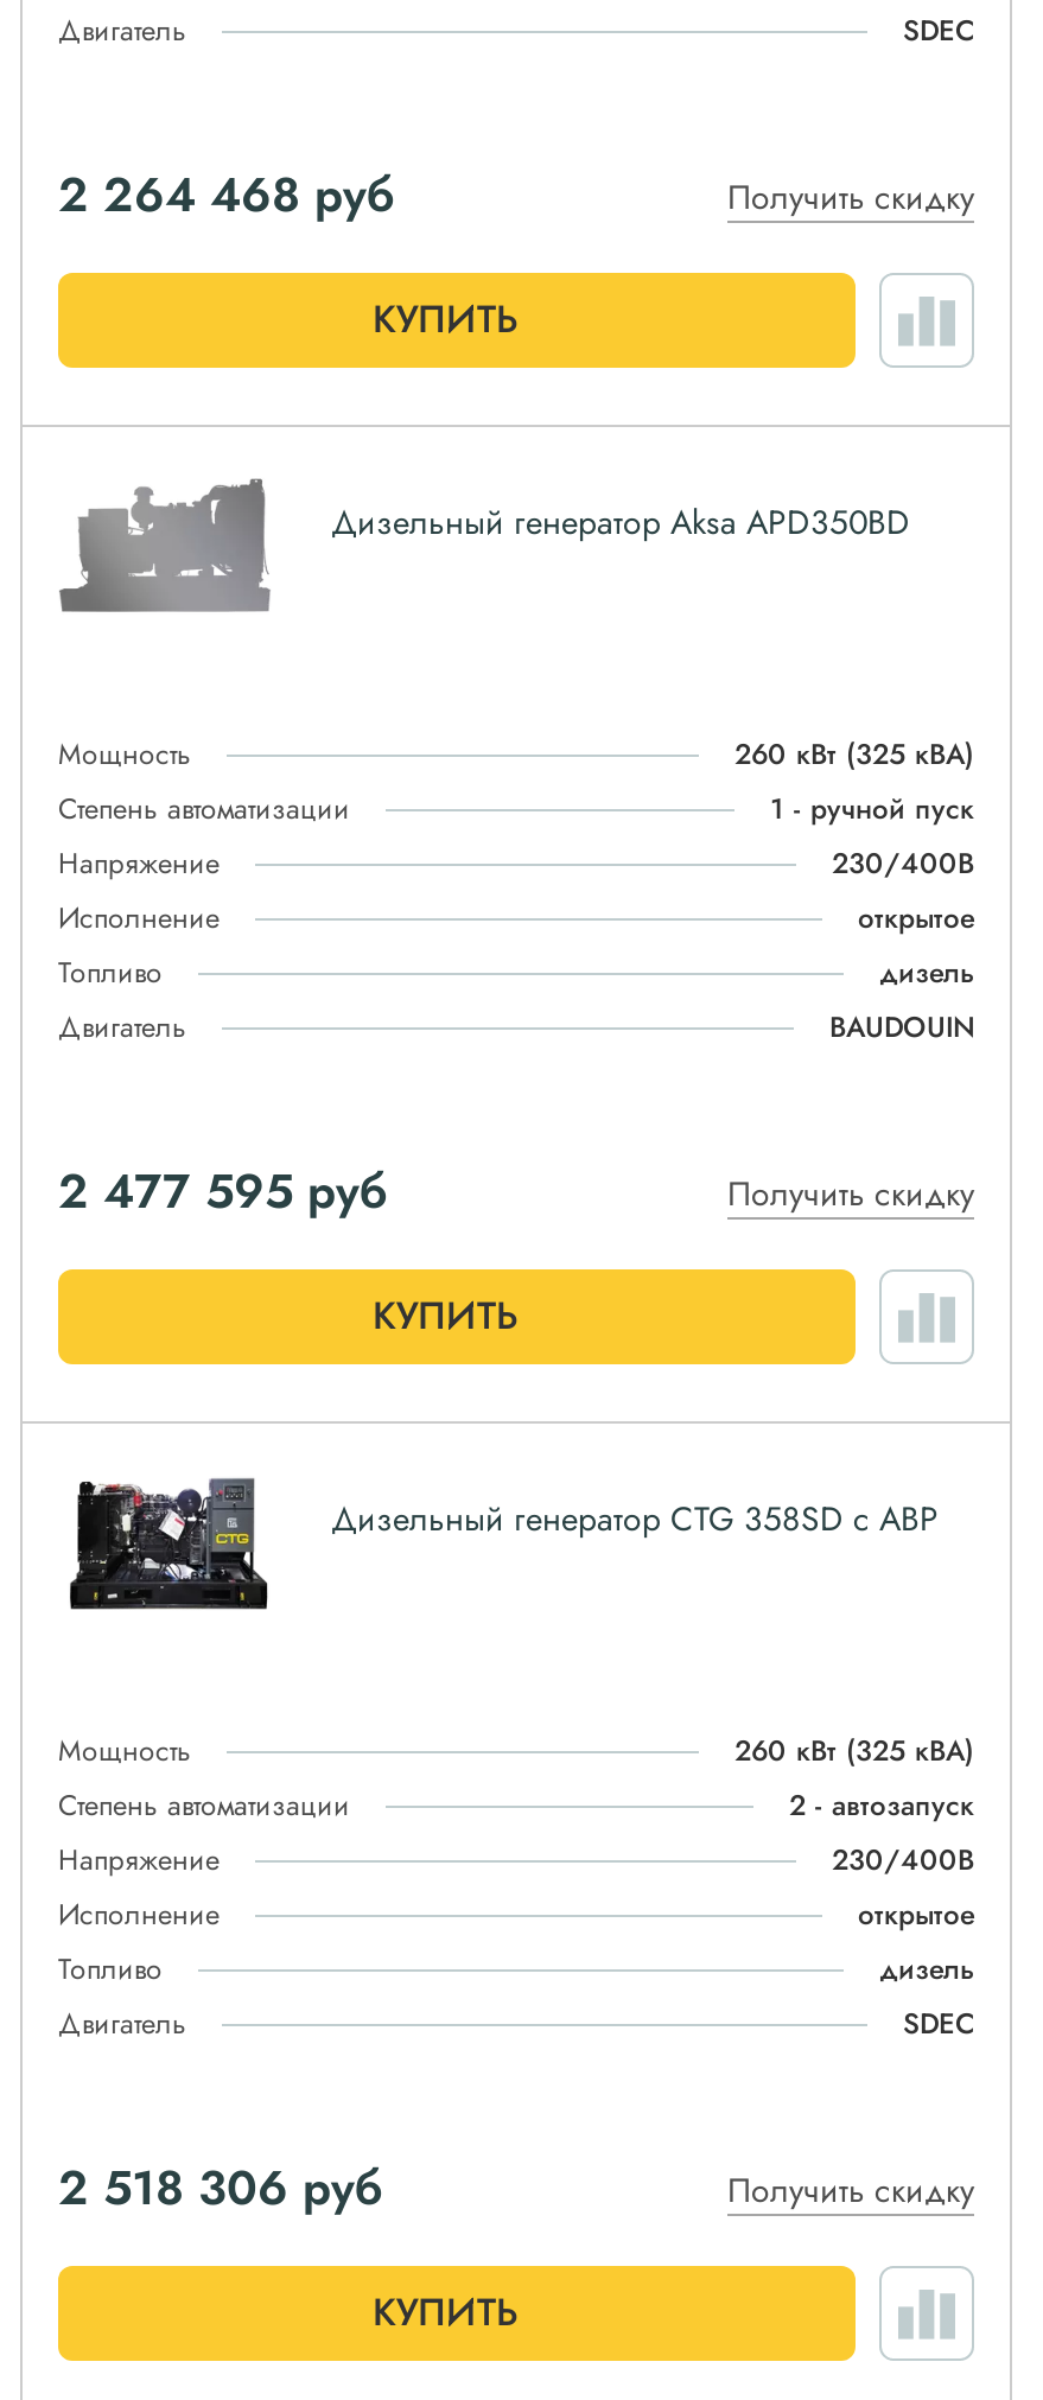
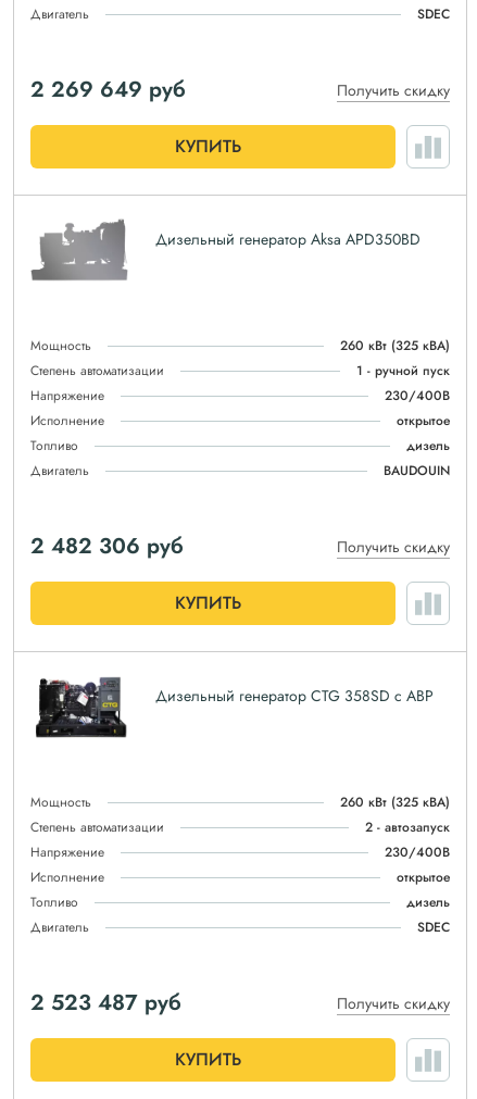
- 2 264 468 руб
+ 2 269 649 руб

- 2 477 595 руб
+ 2 482 306 руб

- 2 518 306 руб
+ 2 523 487 руб
